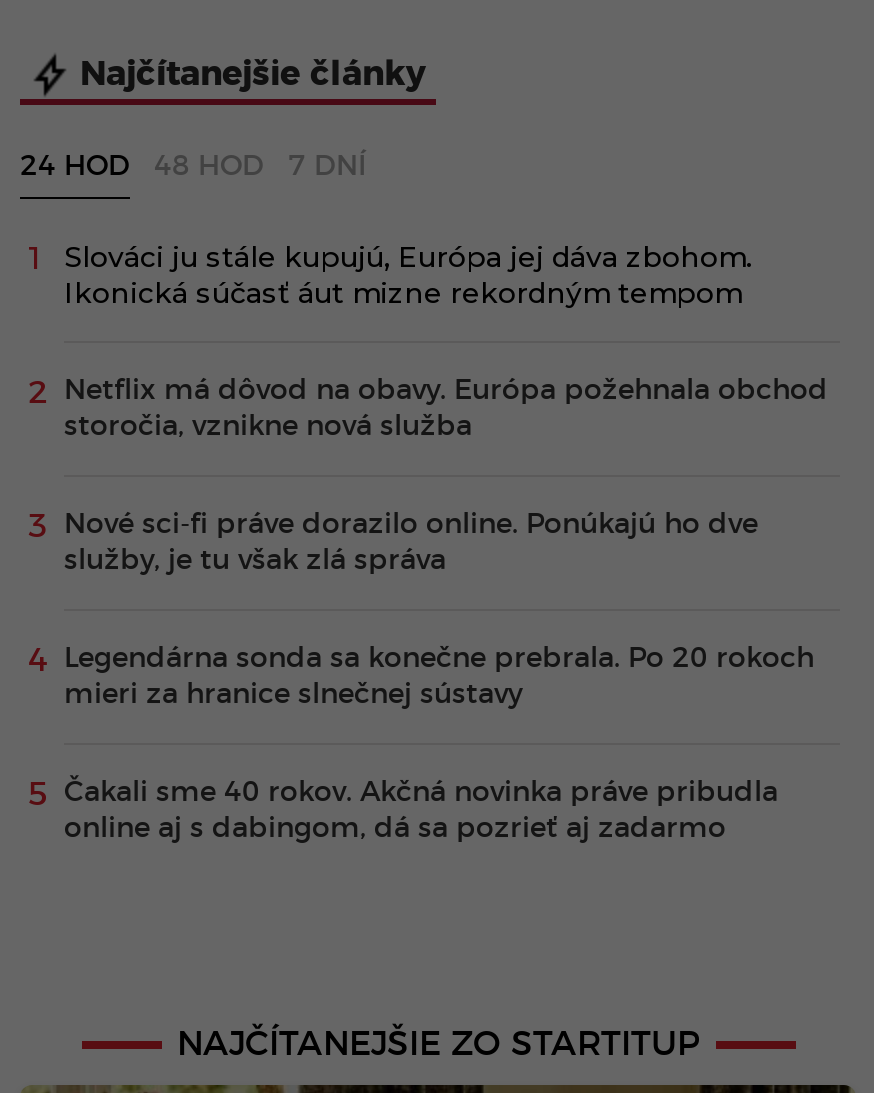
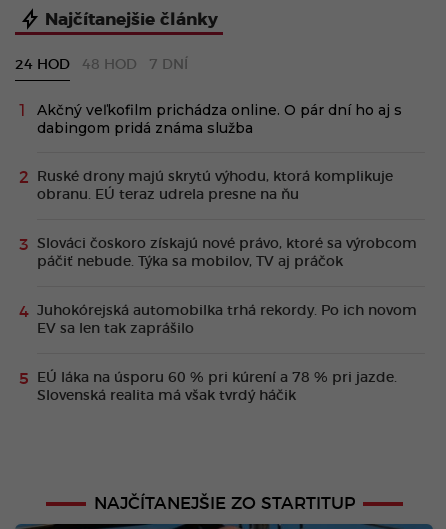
- Slováci ju stále kupujú, Európa jej dáva zbohom.
- Ikonická súčasť áut mizne rekordným tempom
+ Akčný veľkofilm prichádza online. O pár dní ho aj s
+ dabingom pridá známa služba

- Netflix má dôvod na obavy. Európa požehnala obchod
- storočia, vznikne nová služba
+ Ruské drony majú skrytú výhodu, ktorá komplikuje
+ obranu. EÚ teraz udrela presne na ňu

- Nové sci-fi práve dorazilo online. Ponúkajú ho dve
- služby, je tu však zlá správa
+ Slováci čoskoro získajú nové právo, ktoré sa výrobcom
+ páčiť nebude. Týka sa mobilov, TV aj práčok

- Legendárna sonda sa konečne prebrala. Po 20 rokoch
- mieri za hranice slnečnej sústavy
+ Juhokórejská automobilka trhá rekordy. Po ich novom
+ EV sa len tak zaprášilo

- Čakali sme 40 rokov. Akčná novinka práve pribudla
- online aj s dabingom, dá sa pozrieť aj zadarmo
+ EÚ láka na úsporu 60 % pri kúrení a 78 % pri jazde.
+ Slovenská realita má však tvrdý háčik
